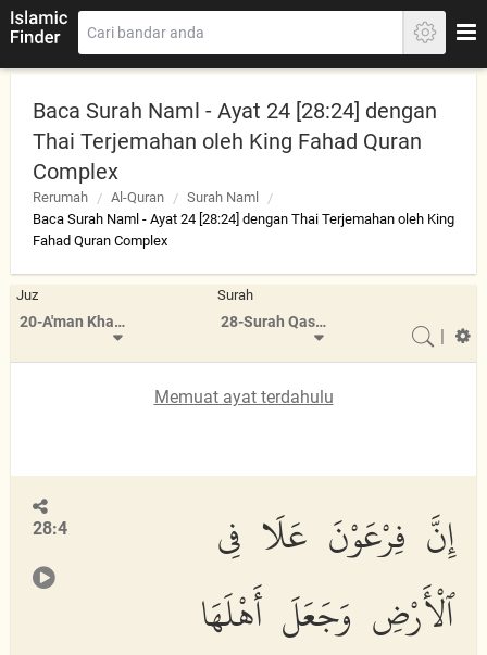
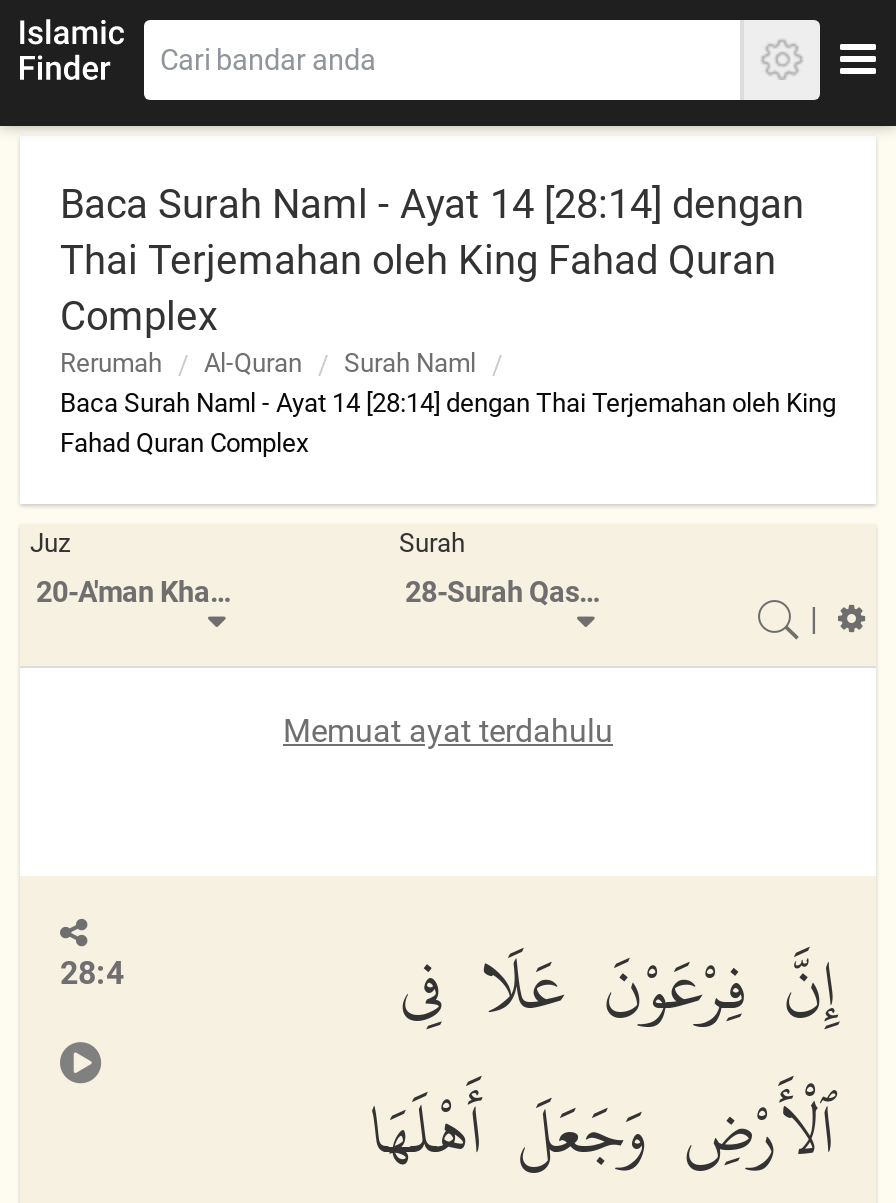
- Baca Surah Naml - Ayat 24 [28:24] dengan
+ Baca Surah Naml - Ayat 14 [28:14] dengan

- Baca Surah Naml - Ayat 24 [28:24] dengan Thai Terjemahan oleh King
+ Baca Surah Naml - Ayat 14 [28:14] dengan Thai Terjemahan oleh King
